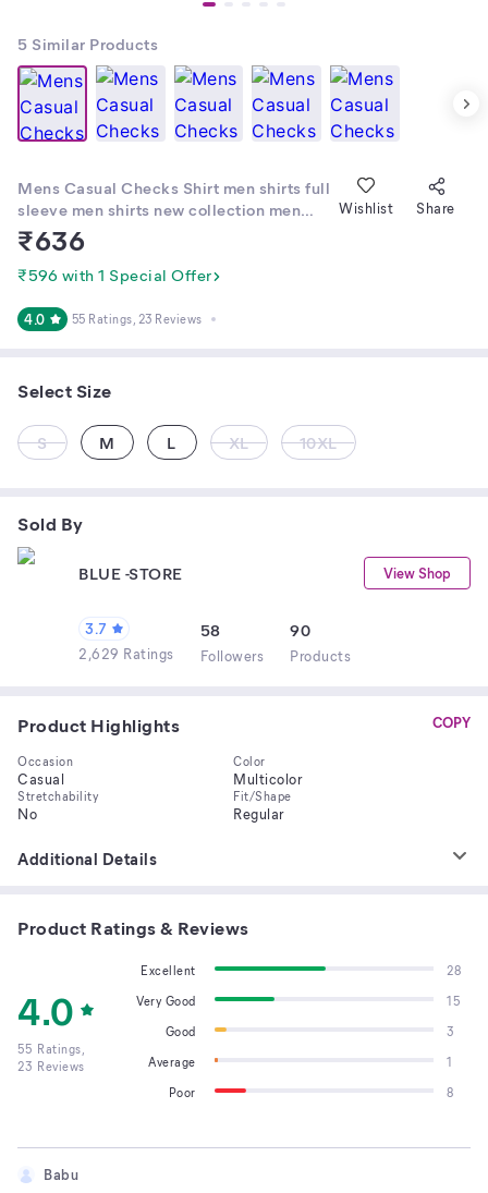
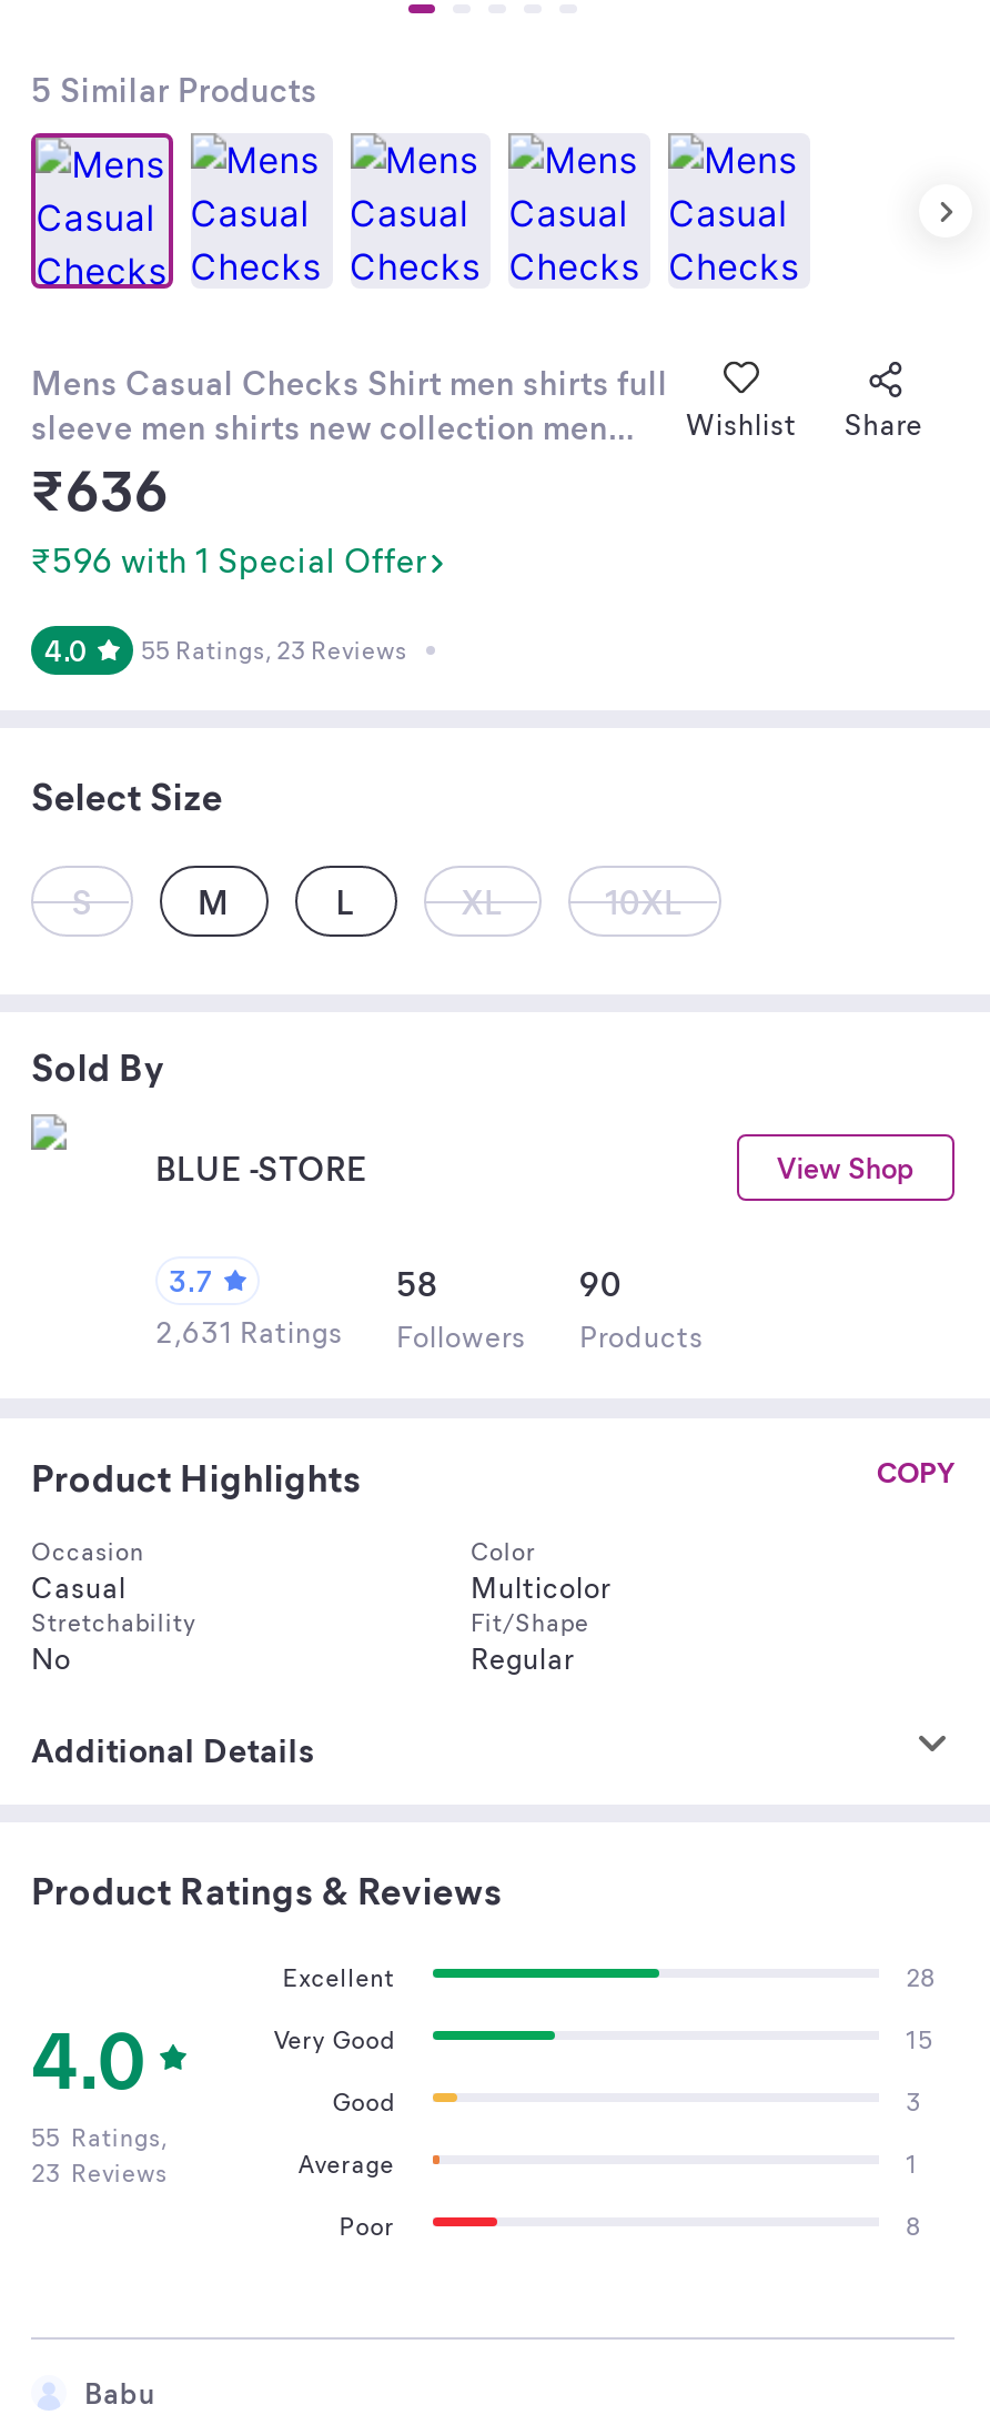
- 2,629 Ratings Followers Products
+ 2,631 Ratings Followers Products
